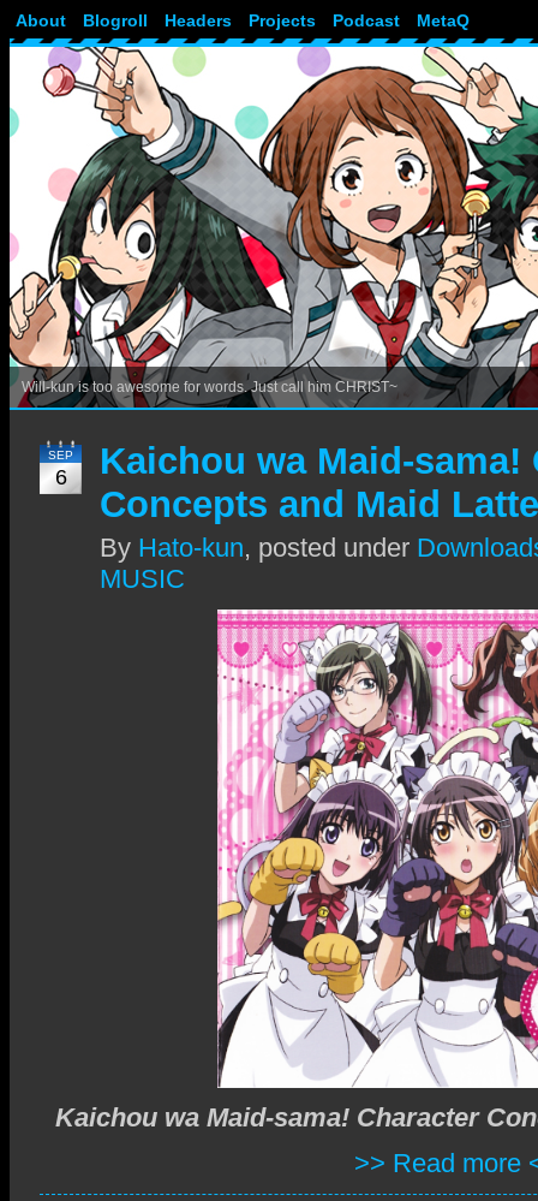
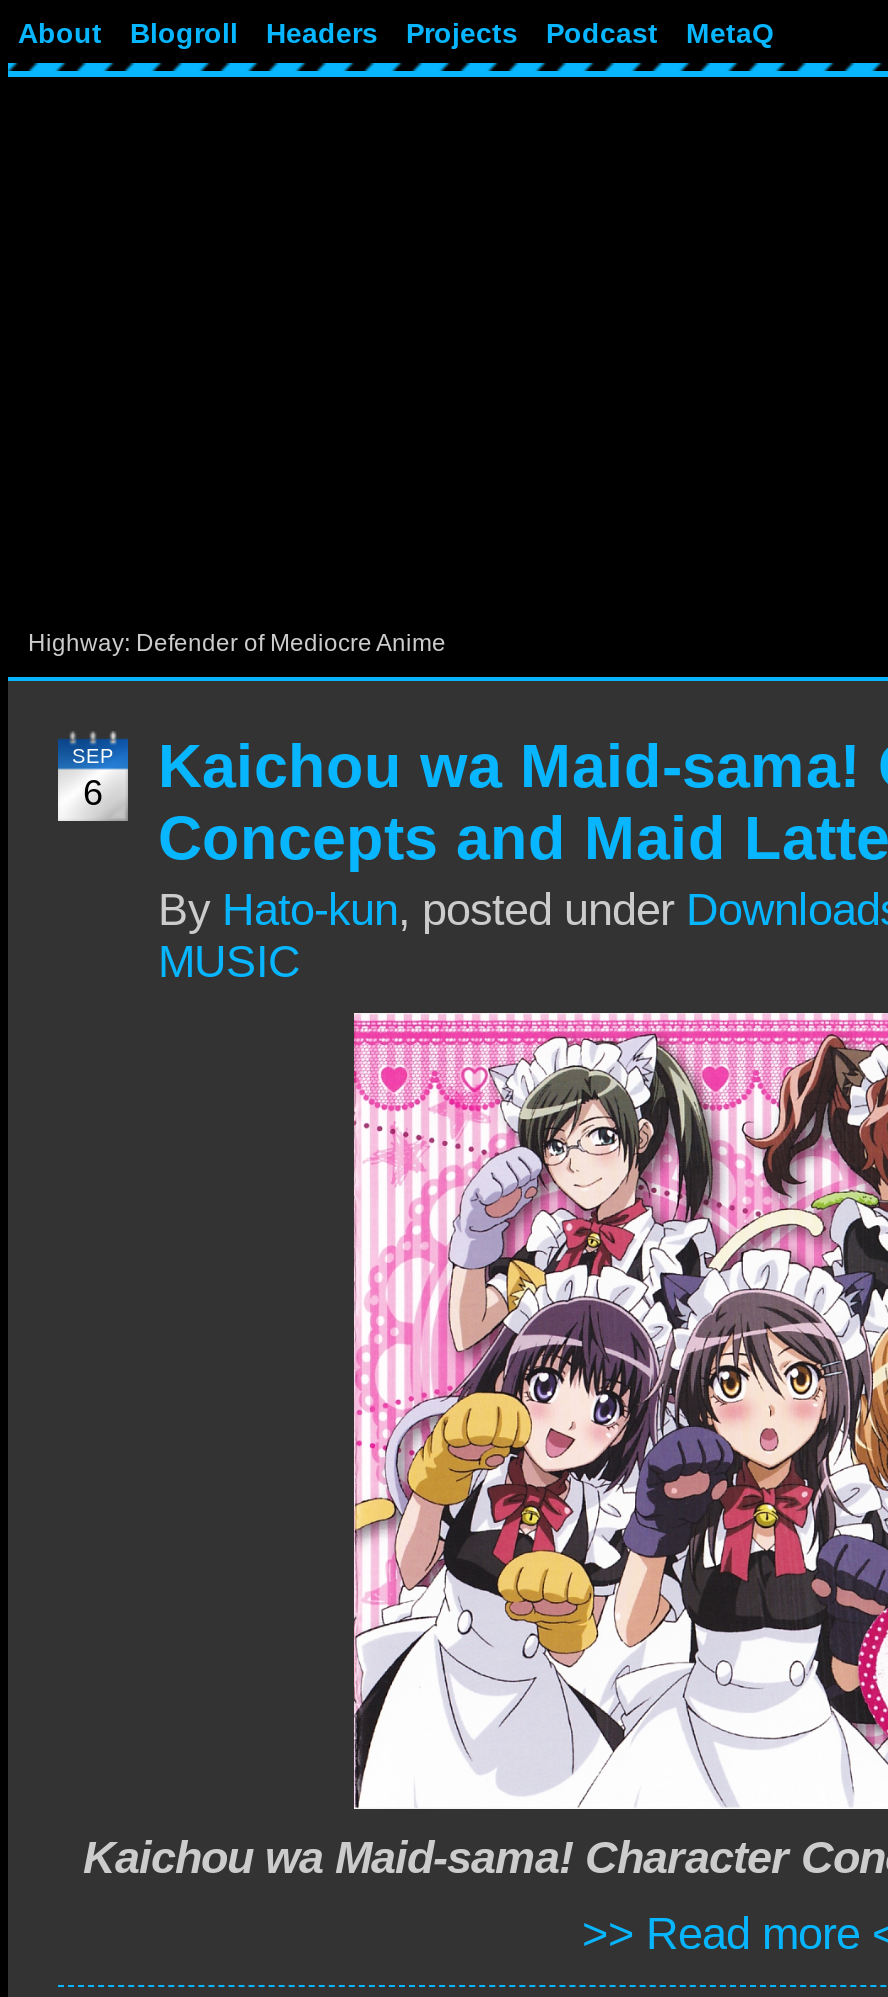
- [image]

- Will-kun is too awesome for words. Just call him CHRIST~
+ Highway: Defender of Mediocre Anime
